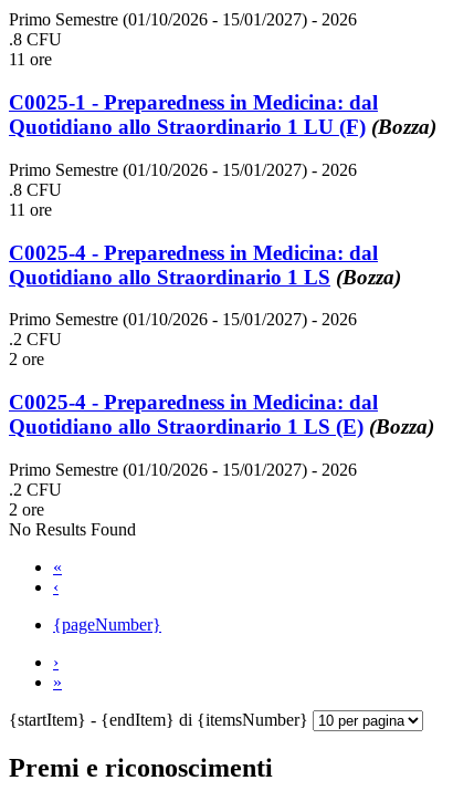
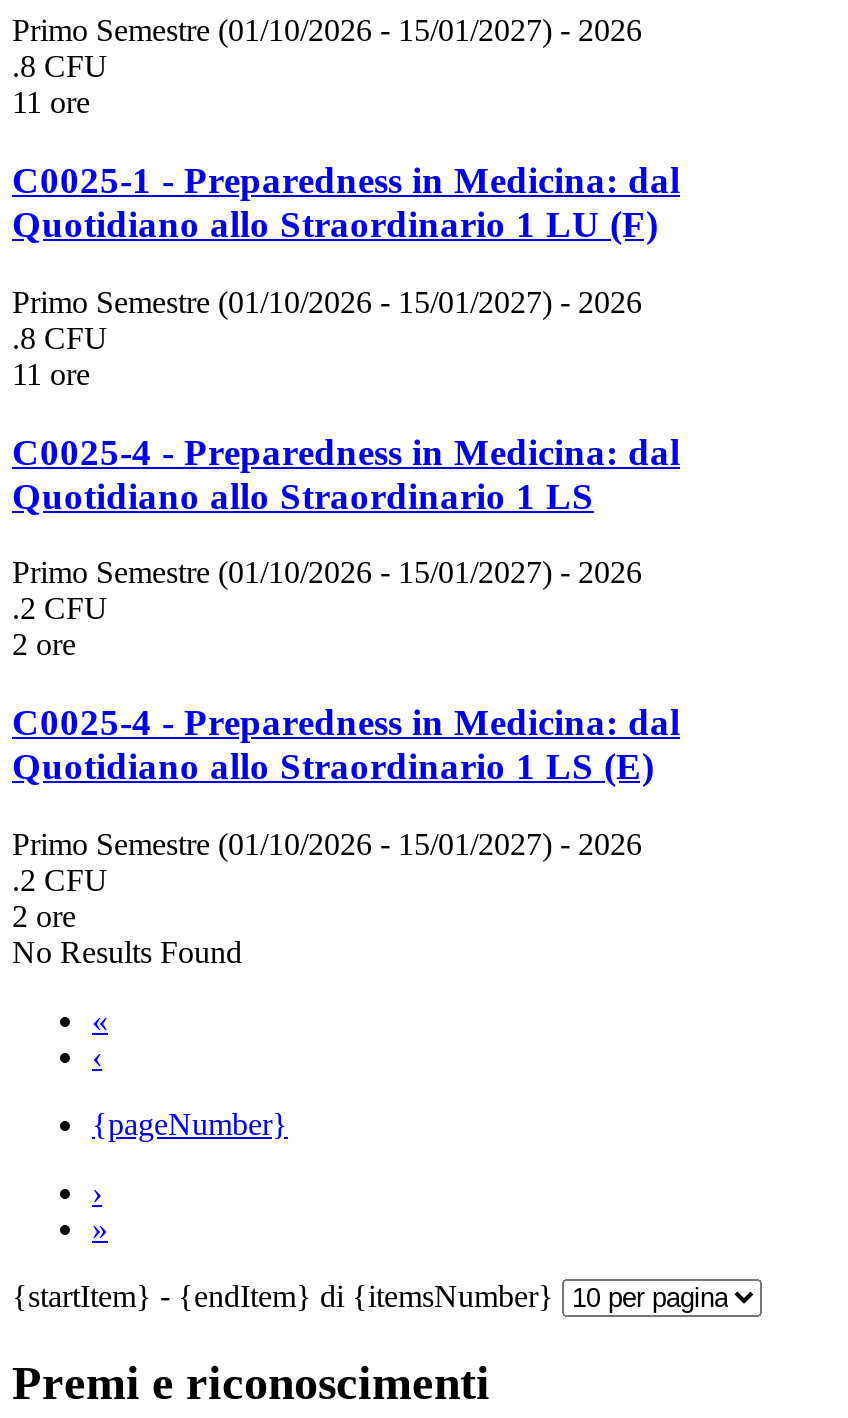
- Quotidiano allo Straordinario 1 LU (F) (Bozza)
+ Quotidiano allo Straordinario 1 LU (F)

- Quotidiano allo Straordinario 1 LS (Bozza)
+ Quotidiano allo Straordinario 1 LS

- Quotidiano allo Straordinario 1 LS (E) (Bozza)
+ Quotidiano allo Straordinario 1 LS (E)
